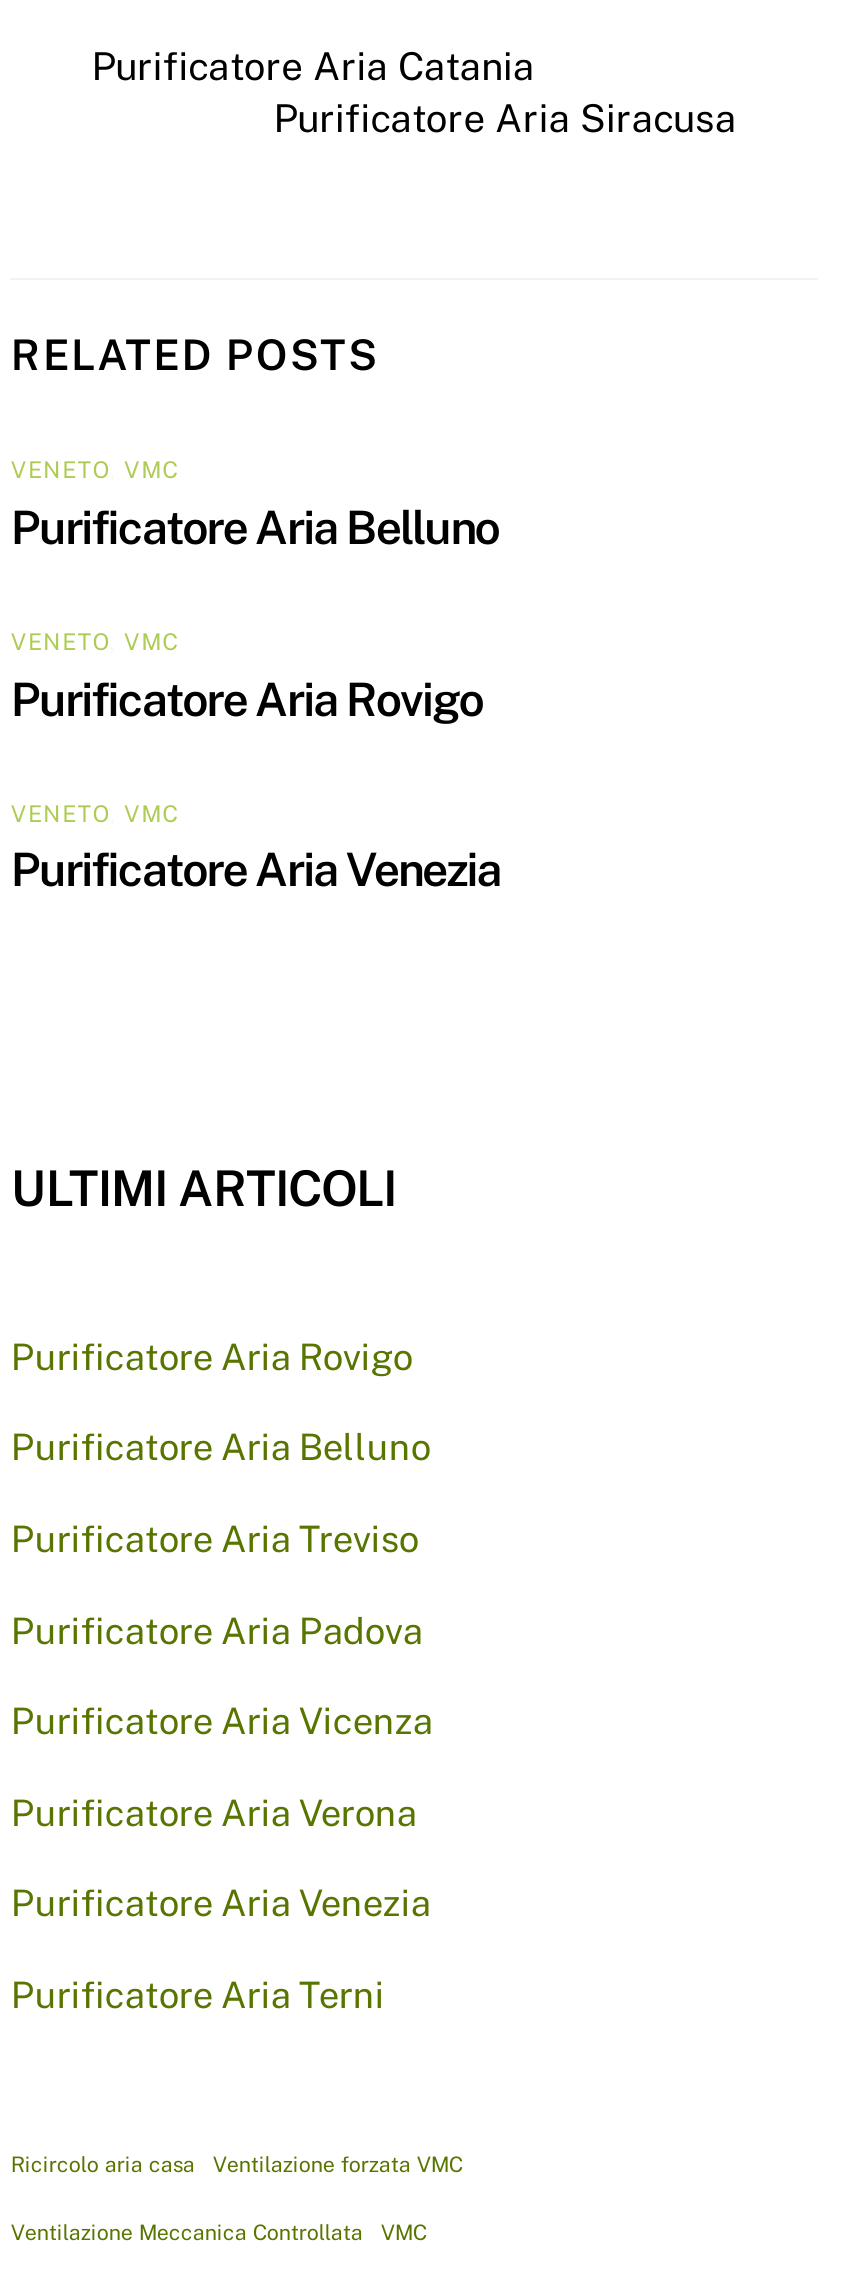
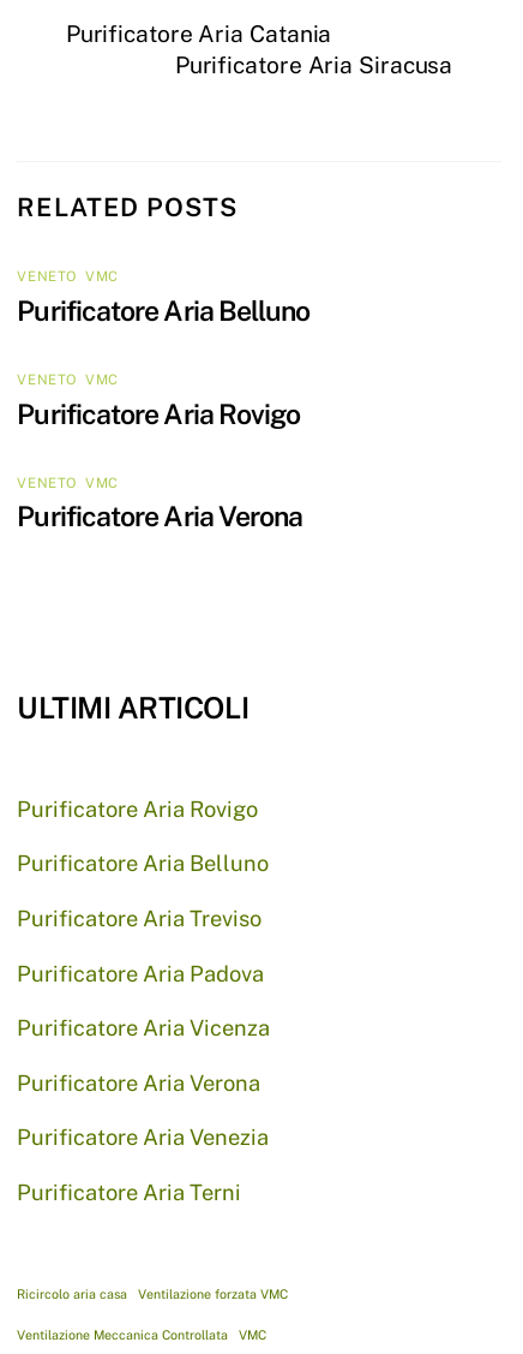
- Purificatore Aria Venezia
+ Purificatore Aria Verona
